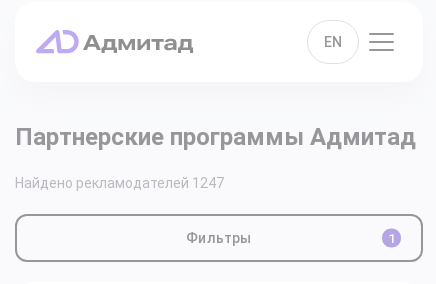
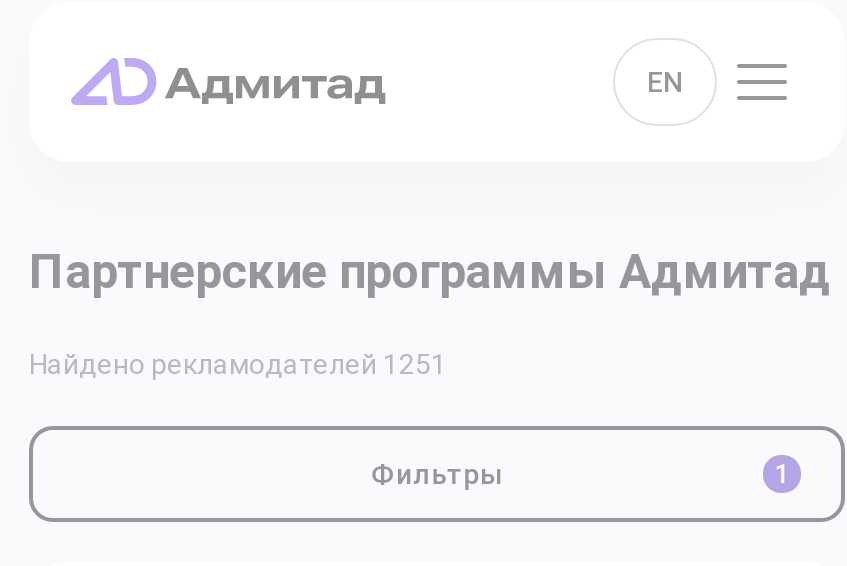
- Найдено рекламодателей 1247
+ Найдено рекламодателей 1251
